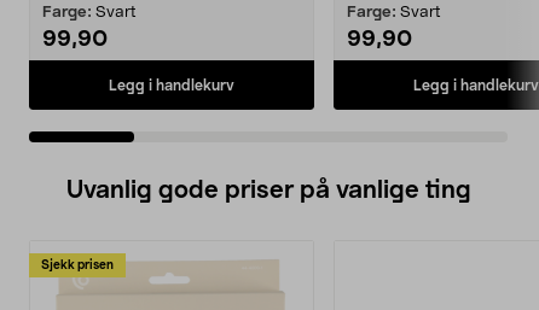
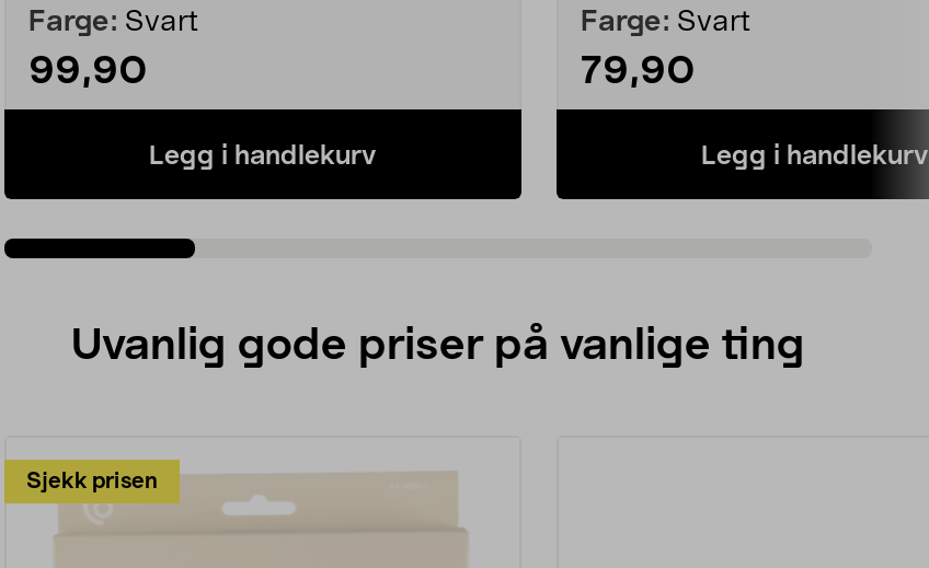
- 99,90
+ 79,90
